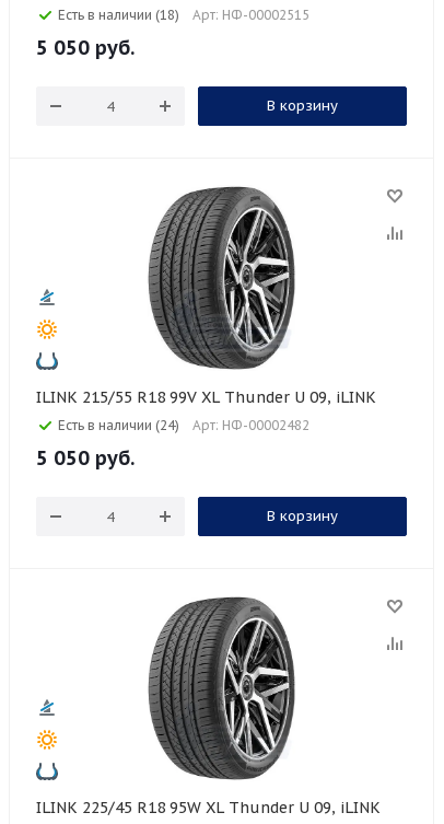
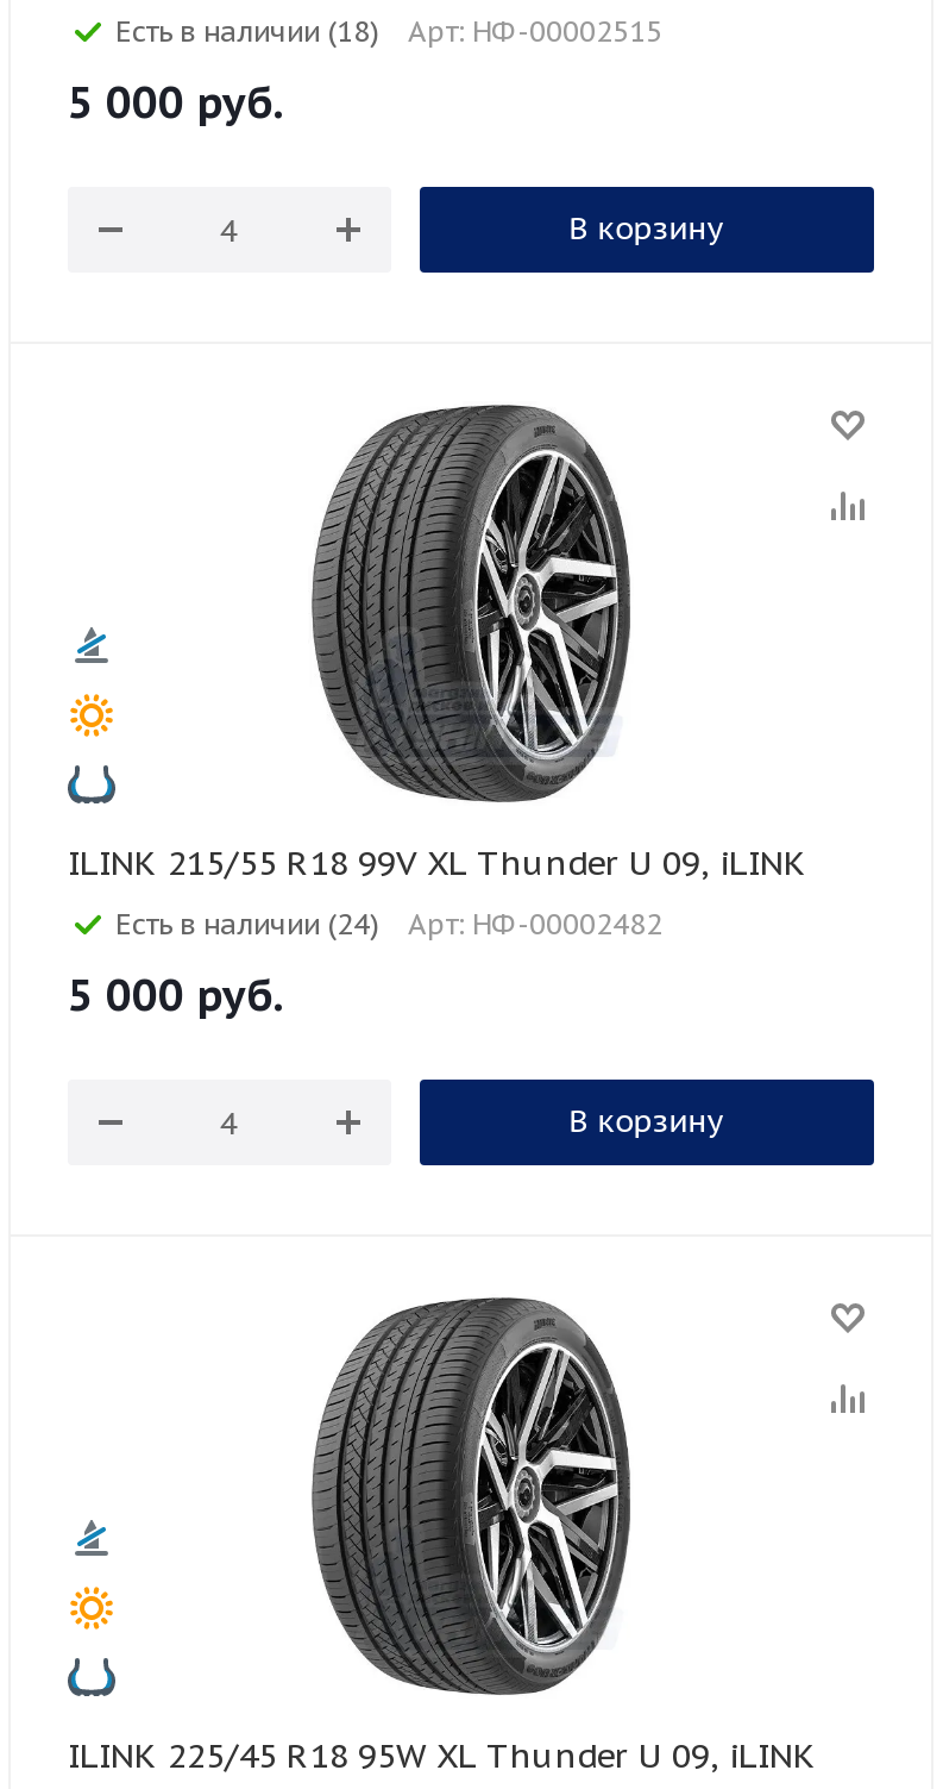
- 5 050 руб.
+ 5 000 руб.

- 5 050 руб.
+ 5 000 руб.
